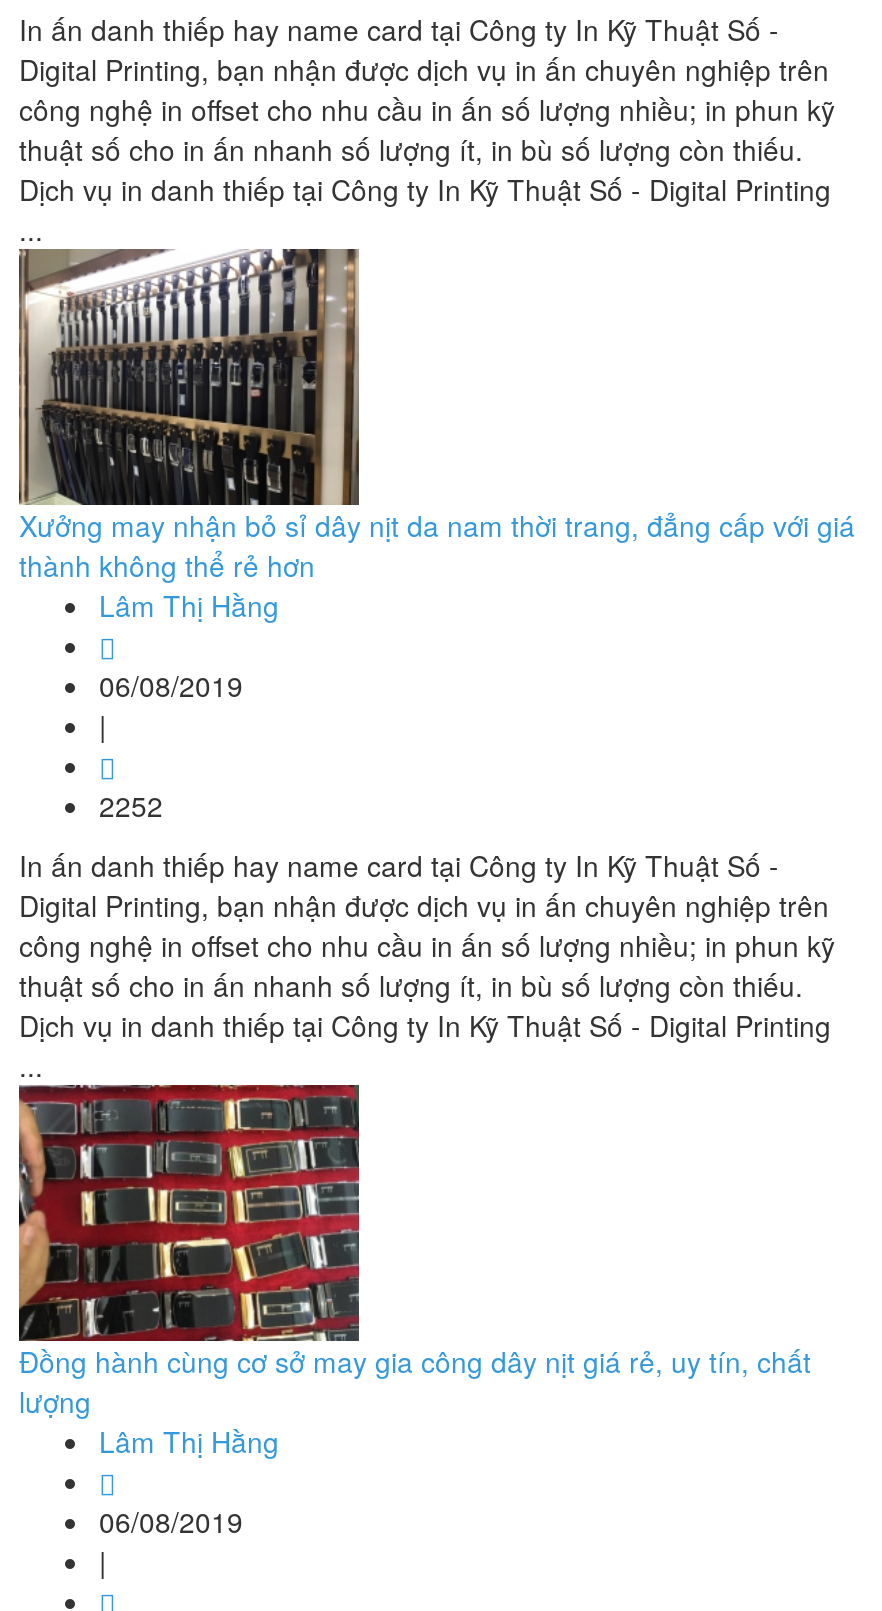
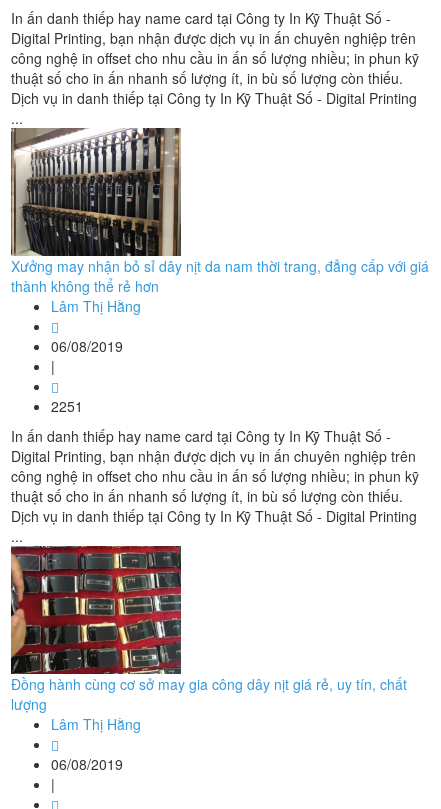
- 2252
+ 2251
